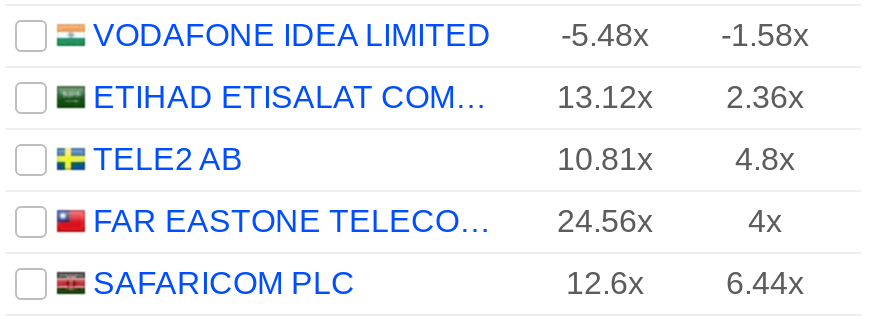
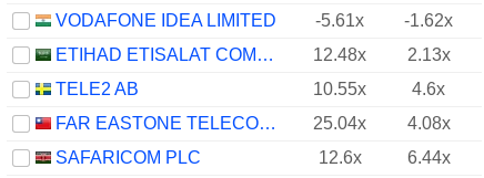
- -5.48x
- -1.58x
+ -5.61x
+ -1.62x

- 13.12x
- 2.36x
+ 12.48x
+ 2.13x

- 10.81x
- 4.8x
+ 10.55x
+ 4.6x

- 24.56x
- 4x
+ 25.04x
+ 4.08x
